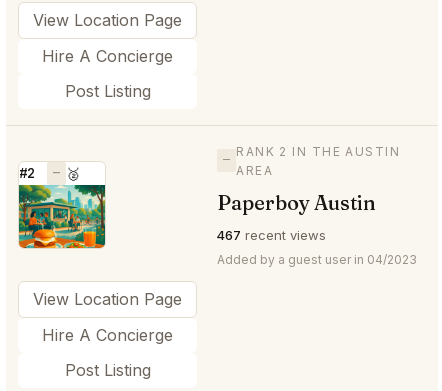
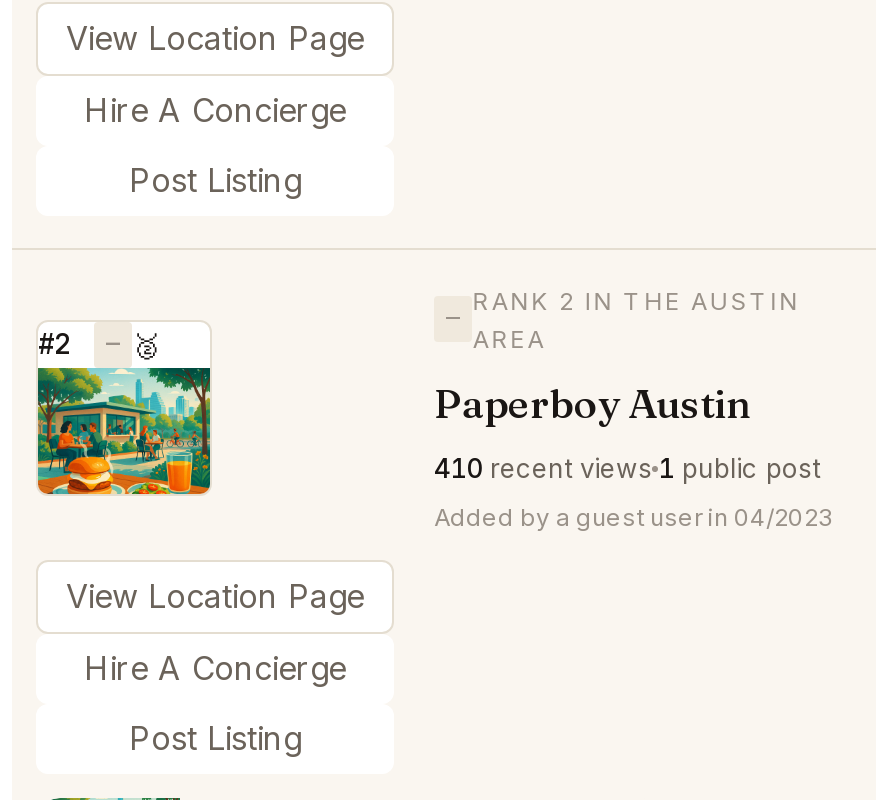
- 467 recent views
+ 410 recent views 1 public post
